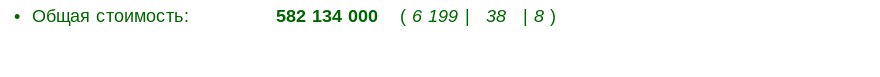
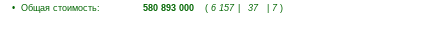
- 582 134 000
+ 580 893 000

- (6 199
+ (6 157

- 38
+ 37

- 8 )
+ 7 )
